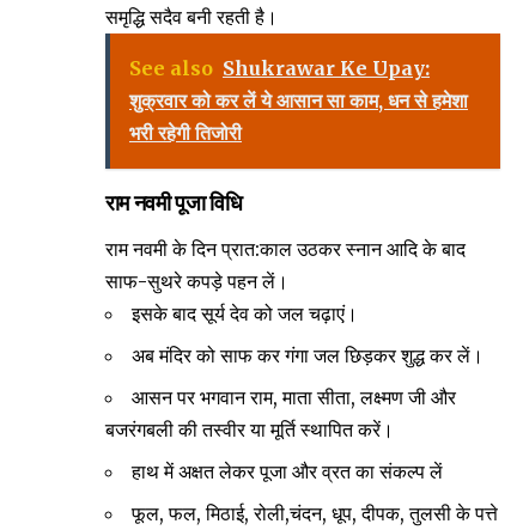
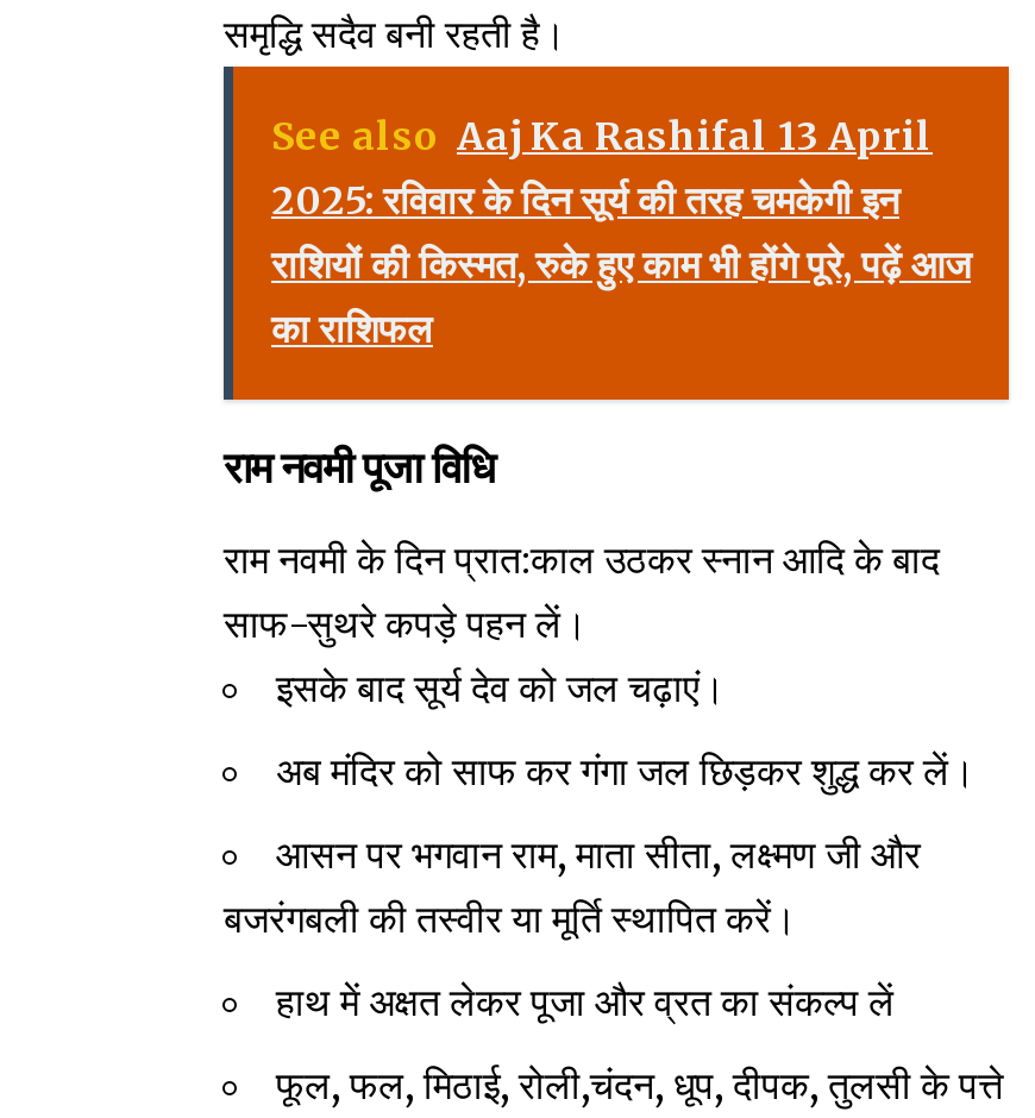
- See also Shukrawar Ke Upay:
- शुक्रवार को कर लें ये आसान सा काम, धन से हमेशा
- भरी रहेगी तिजोरी
+ See also Aaj Ka Rashifal 13 April
+ 2025: रविवार के दिन सूर्य की तरह चमकेगी इन
+ राशियों की किस्मत, रुके हुए काम भी होंगे पूरे, पढ़ें आज
+ का राशिफल
